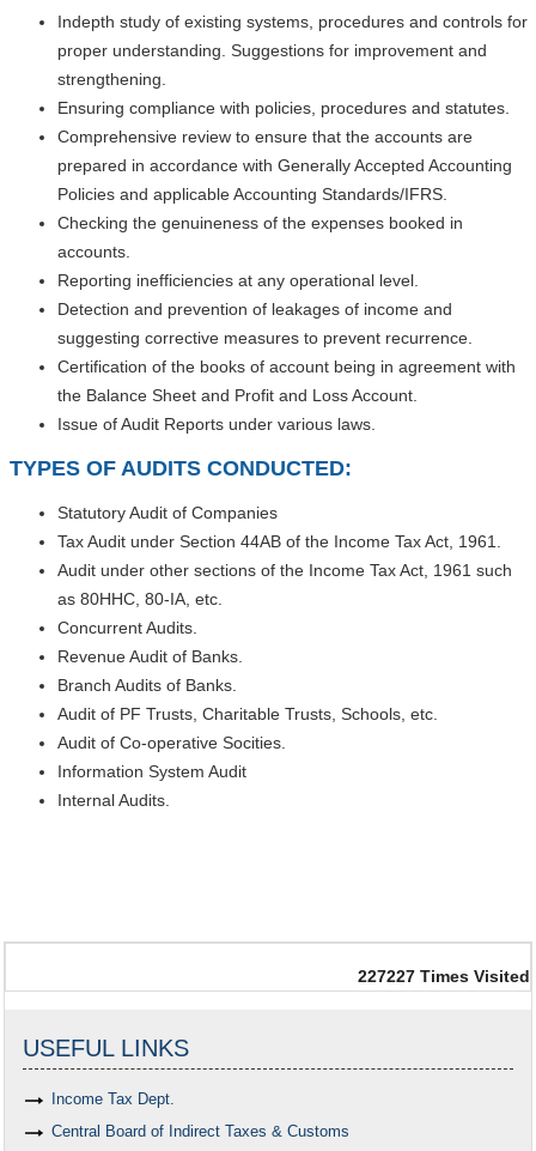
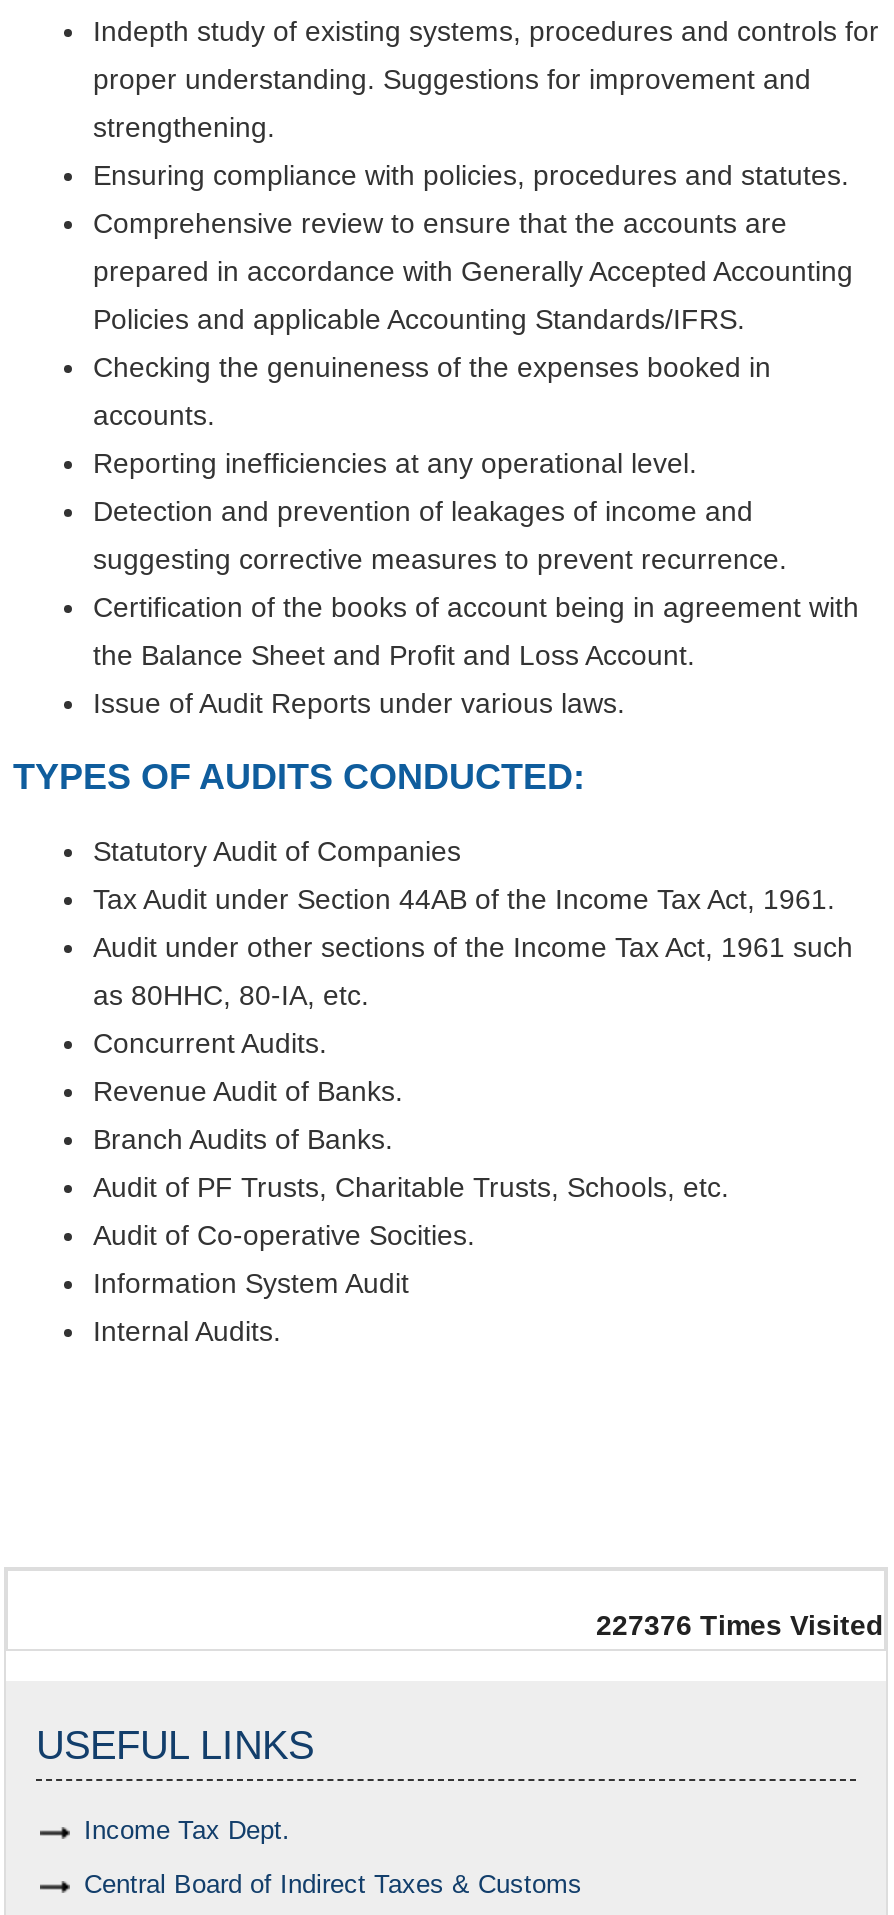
- 227227 Times Visited
+ 227376 Times Visited
